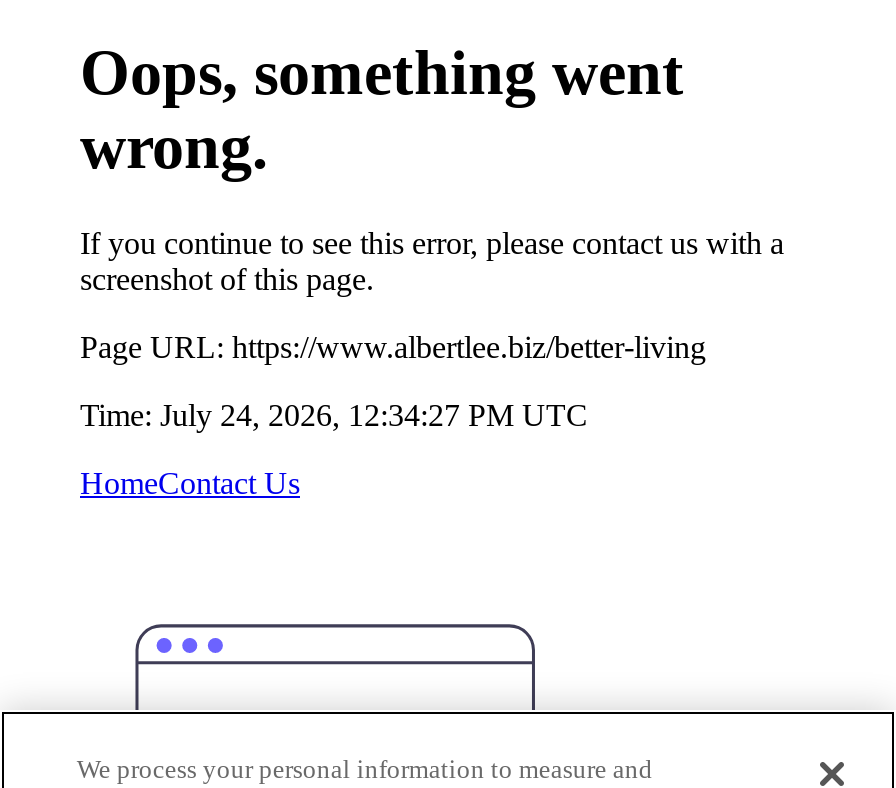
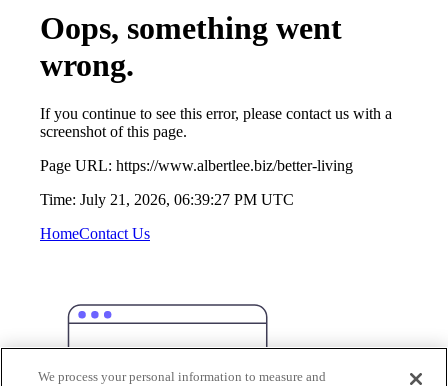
- Time: July 24, 2026, 12:34:27 PM UTC
+ Time: July 21, 2026, 06:39:27 PM UTC
